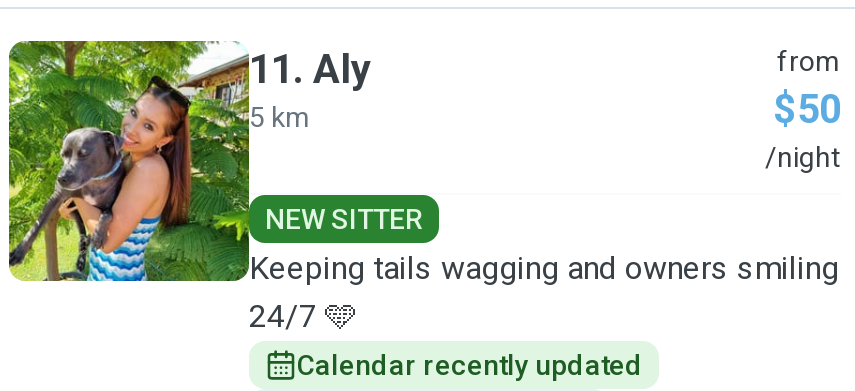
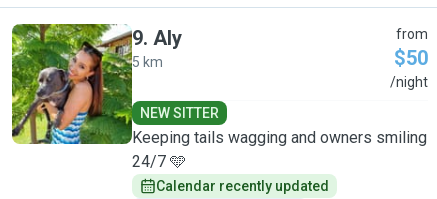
- 11. Aly
+ 9. Aly
